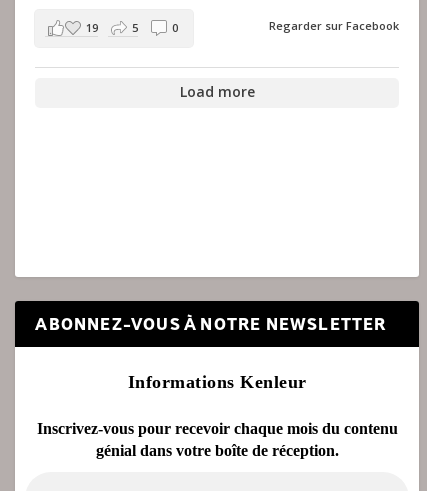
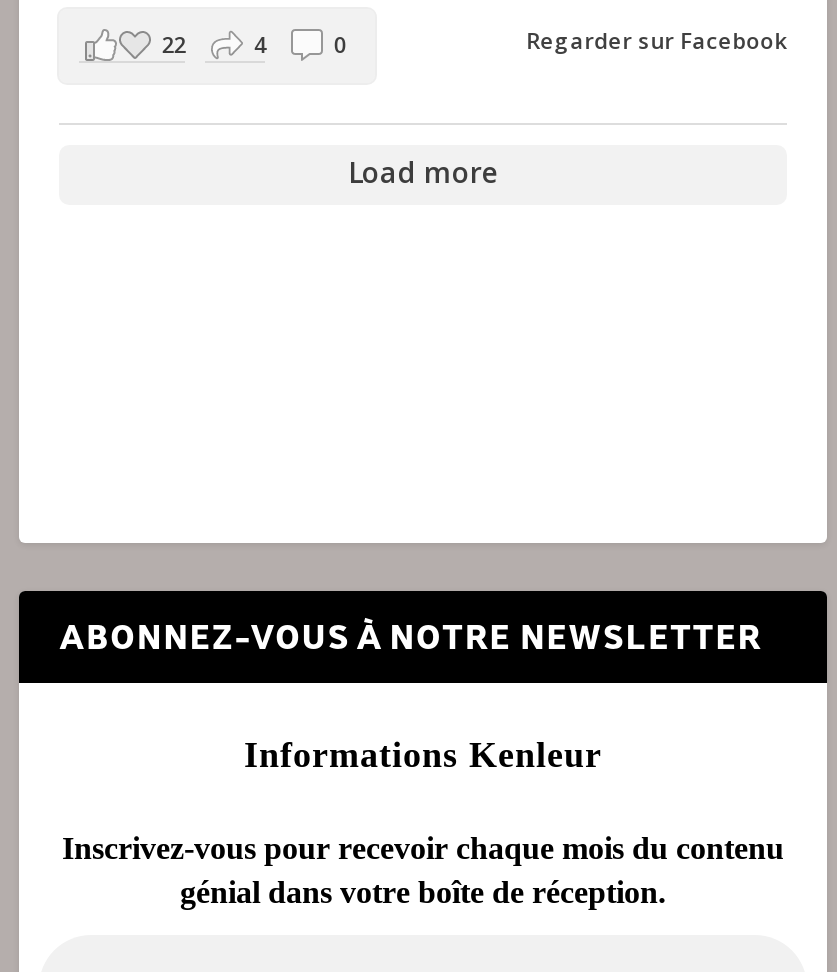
- 19
+ 22

- 5
+ 4
